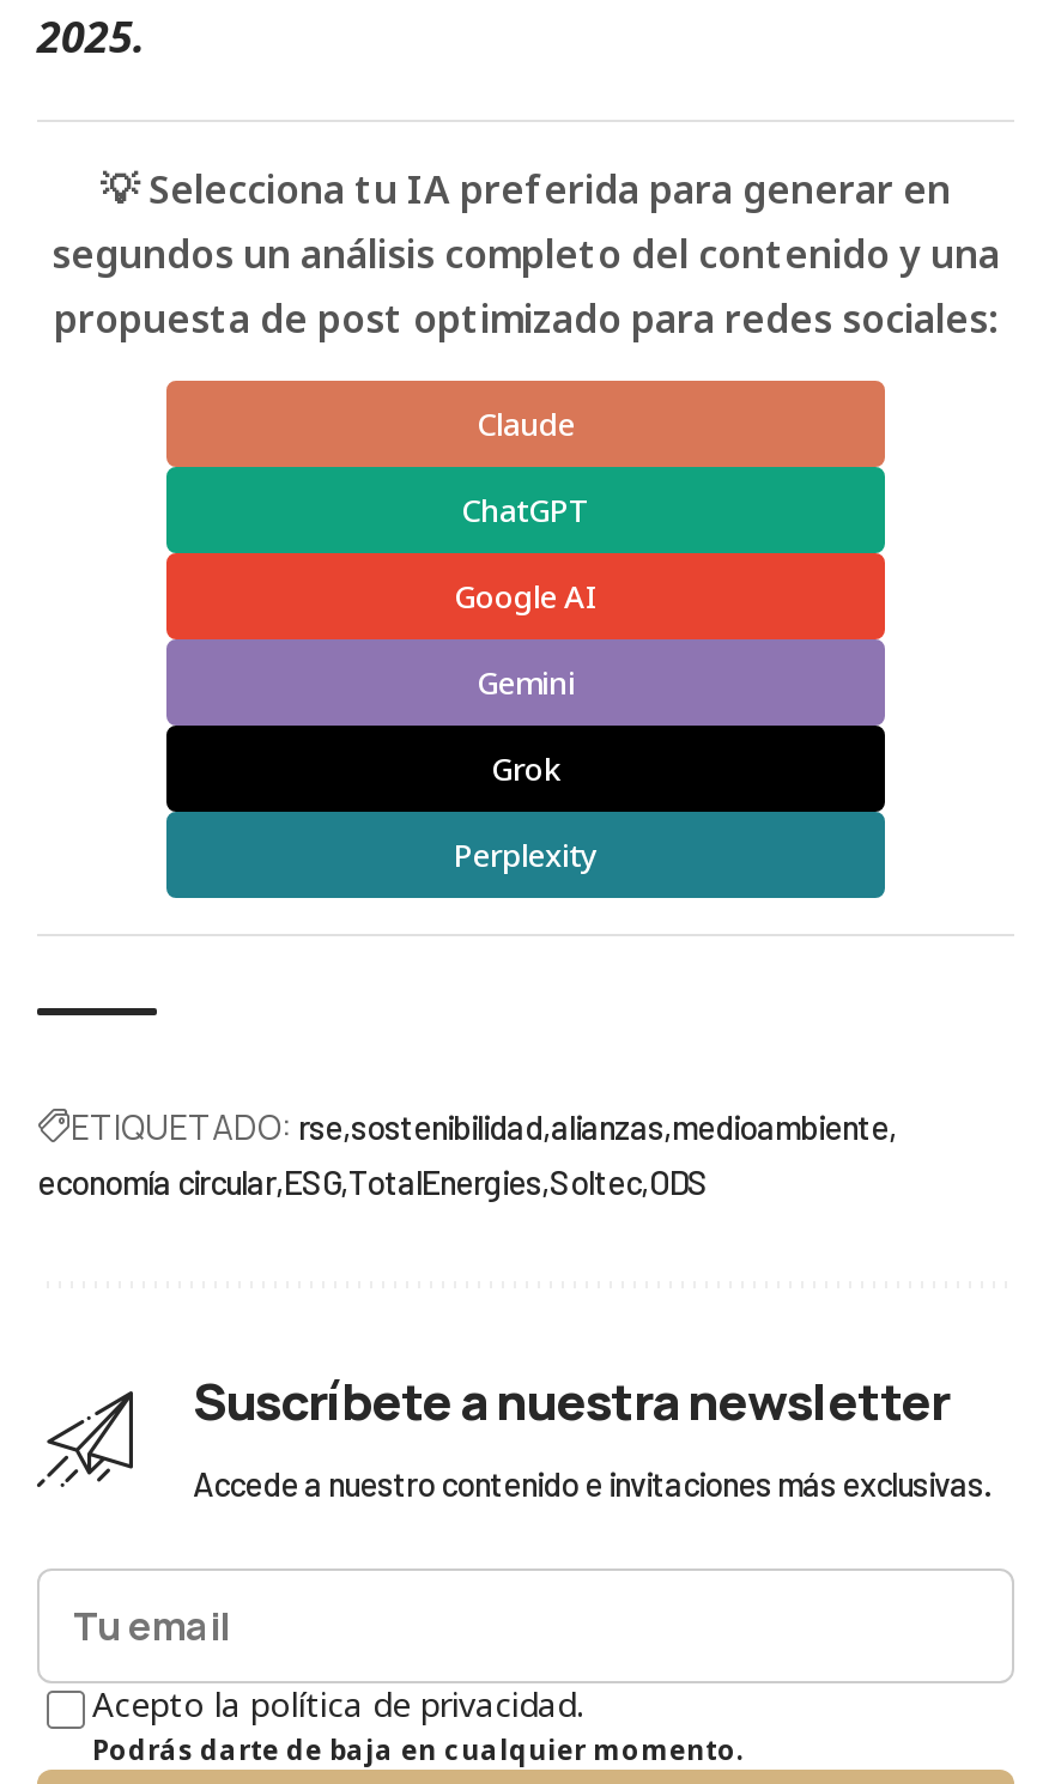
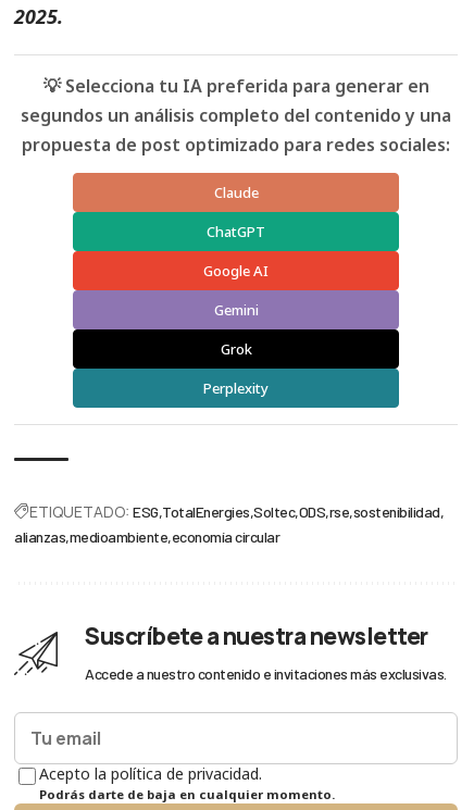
- ETIQUETADO: rse sostenibilidad alianzas medioambiente
- economía circular ESG TotalEnergies Soltec ODS
+ ETIQUETADO: ESG TotalEnergies Soltec ODS rse sostenibilidad
+ alianzas medioambiente economía circular
